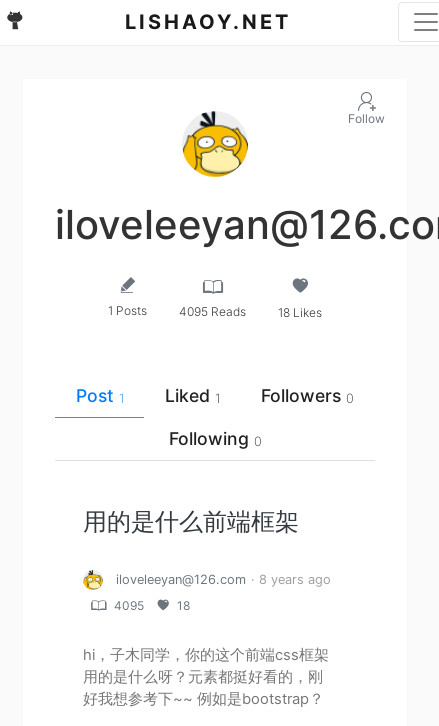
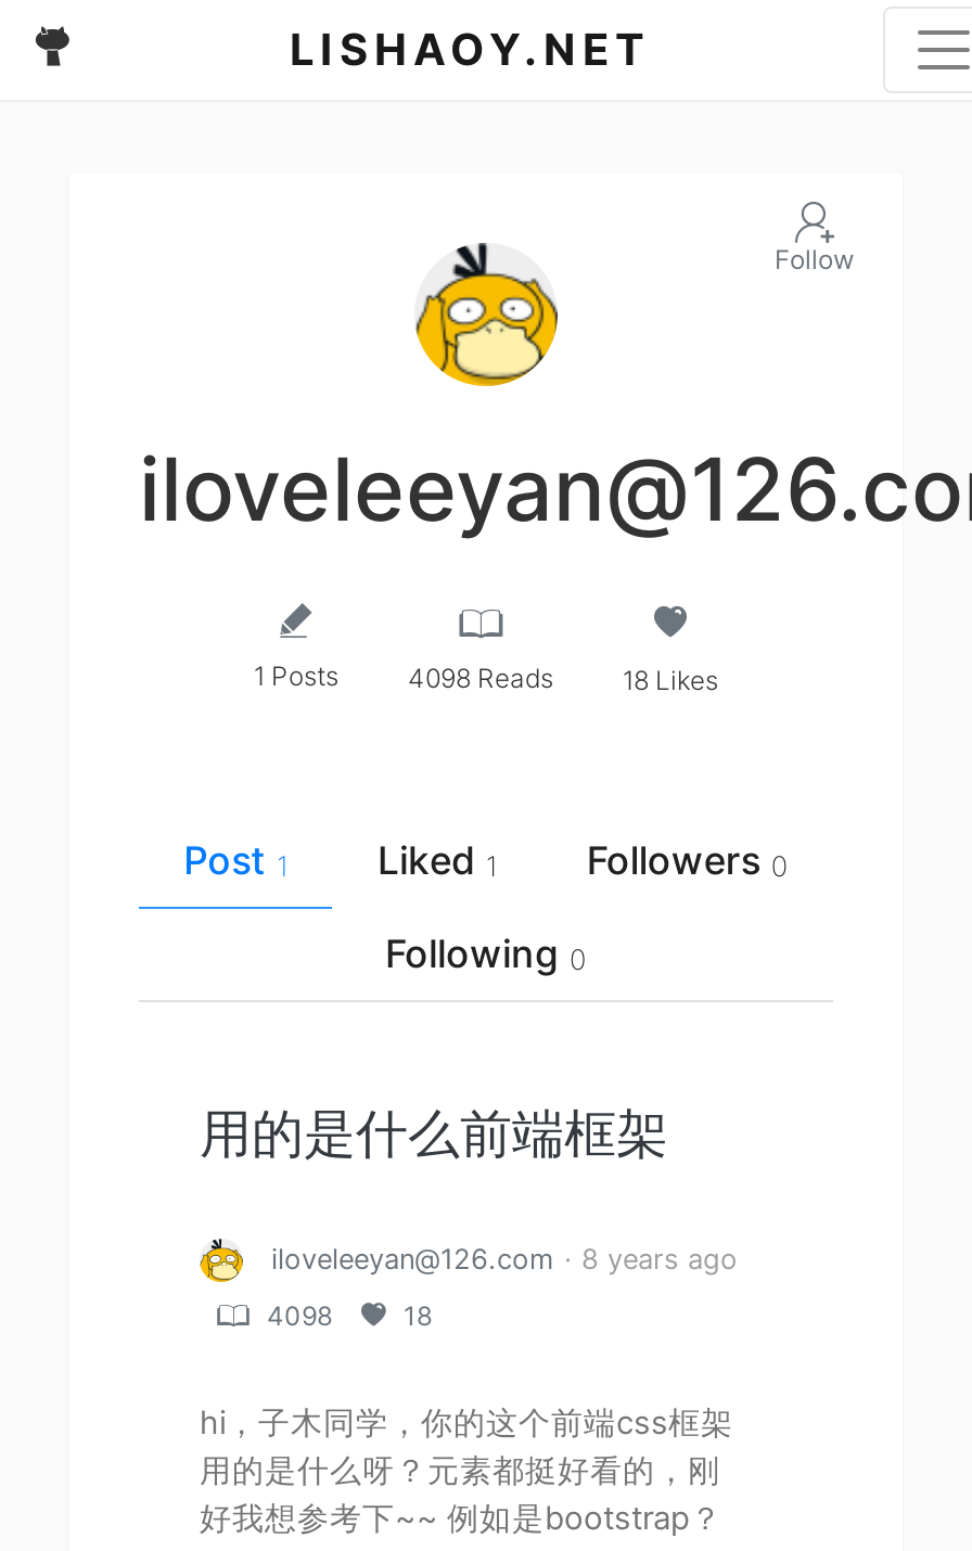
- 4095 Reads
+ 4098 Reads

- 4095
+ 4098
